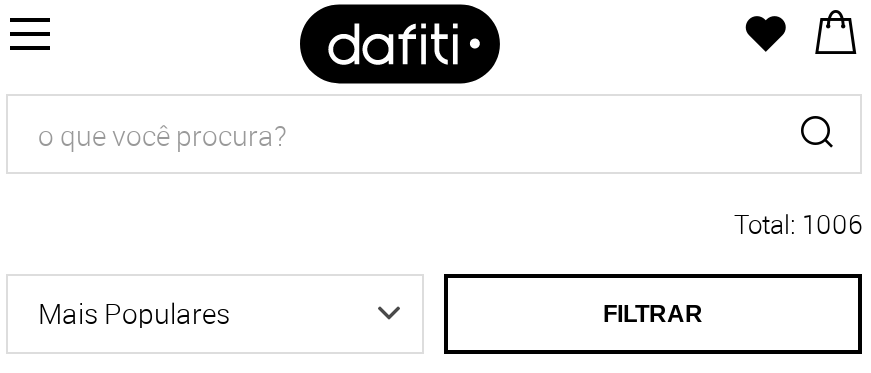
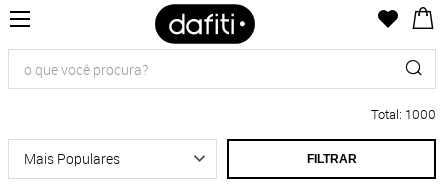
- Total: 1006
+ Total: 1000
